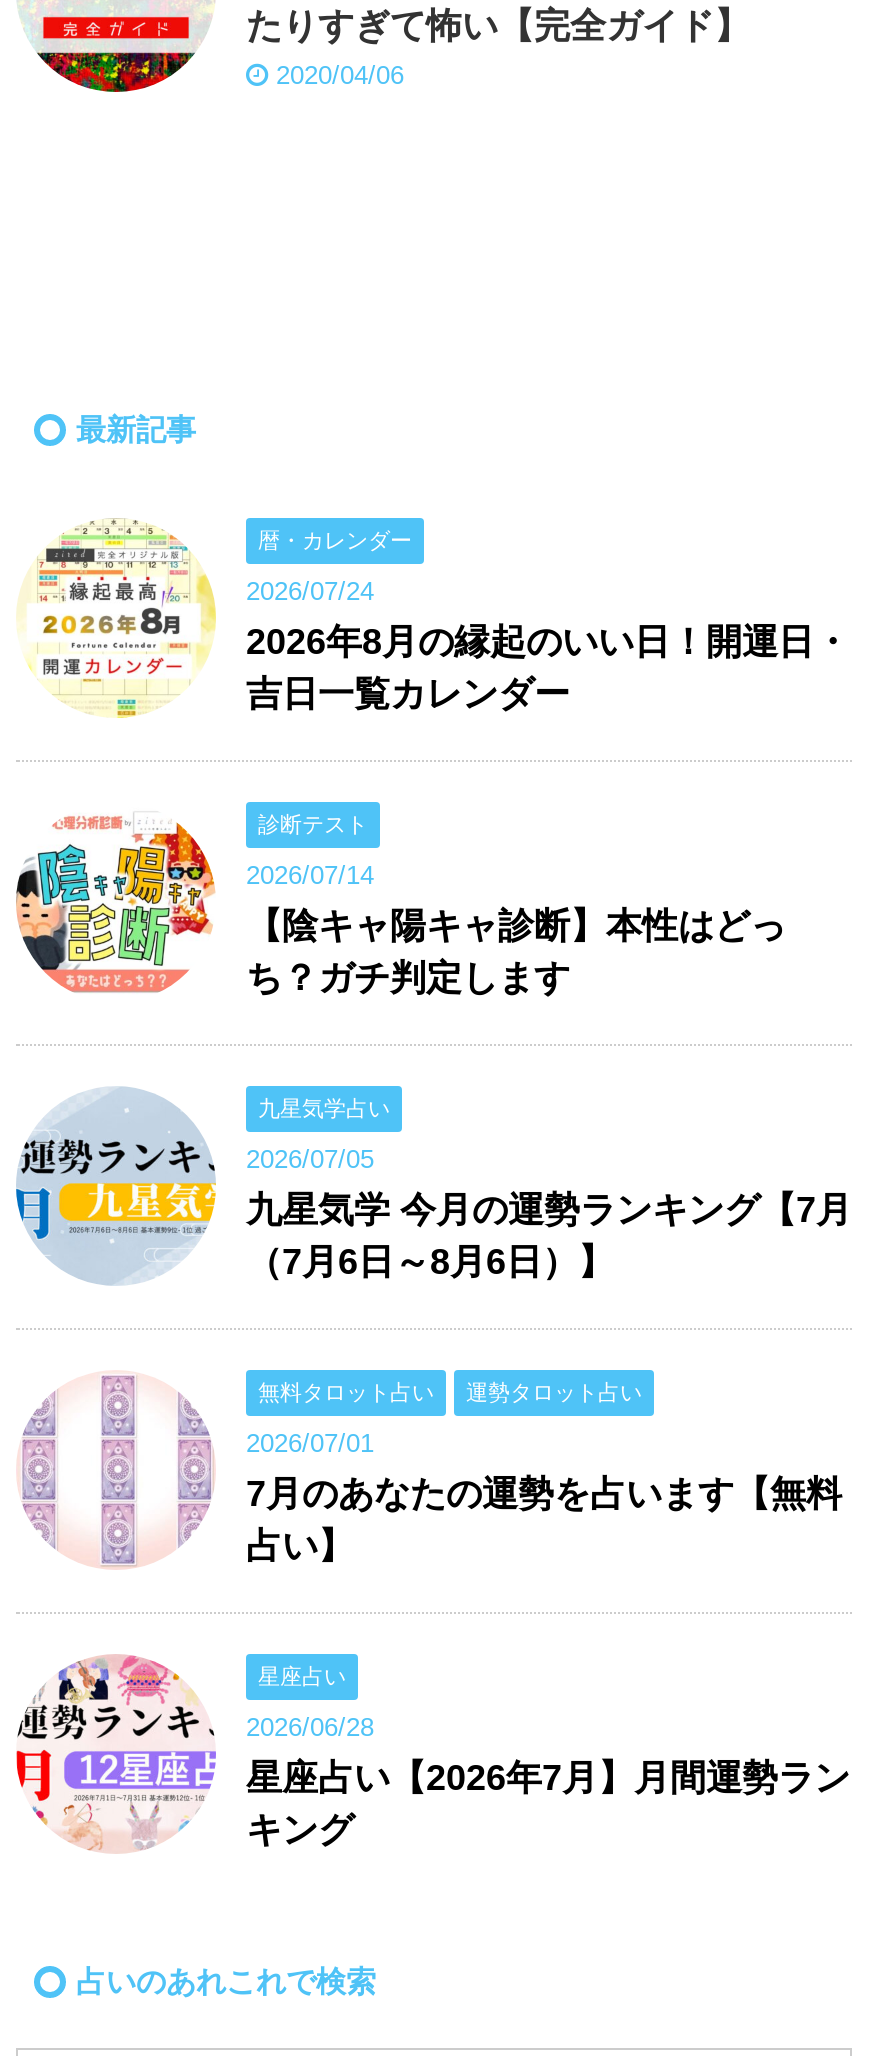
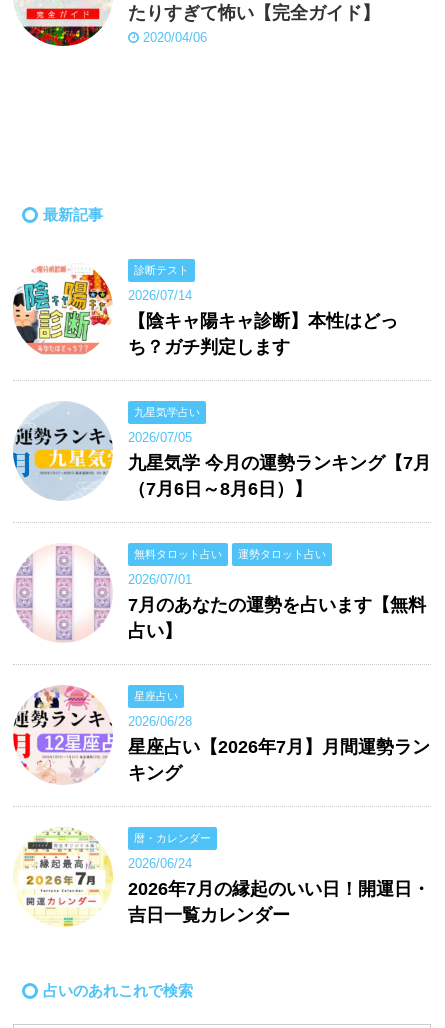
moved down: [image] | 吉日一覧カレンダー

moved down: 暦・カレンダー

- 2026/07/24
- 2026年8月の縁起のいい日！開運日・

moved up: [image] | 診断テスト | 2026/07/14 | ... | 星座占い【2026年7月】月間運勢ラン | キング

+ 2026/06/24
+ 2026年7月の縁起のいい日！開運日・
